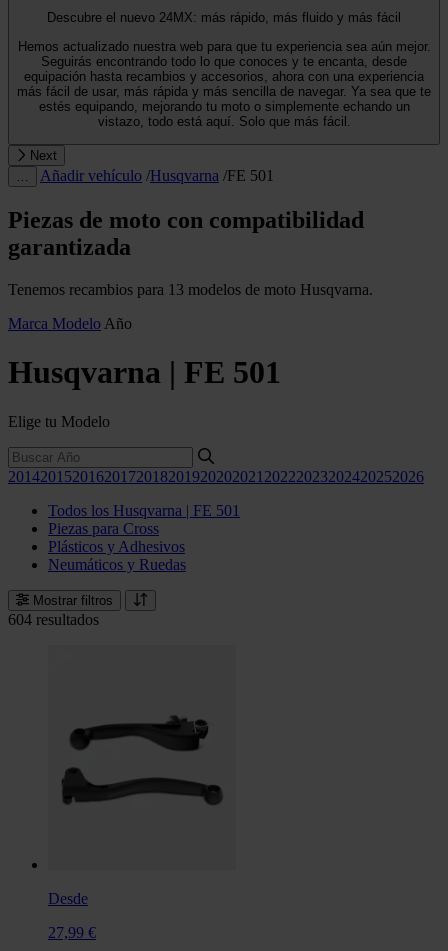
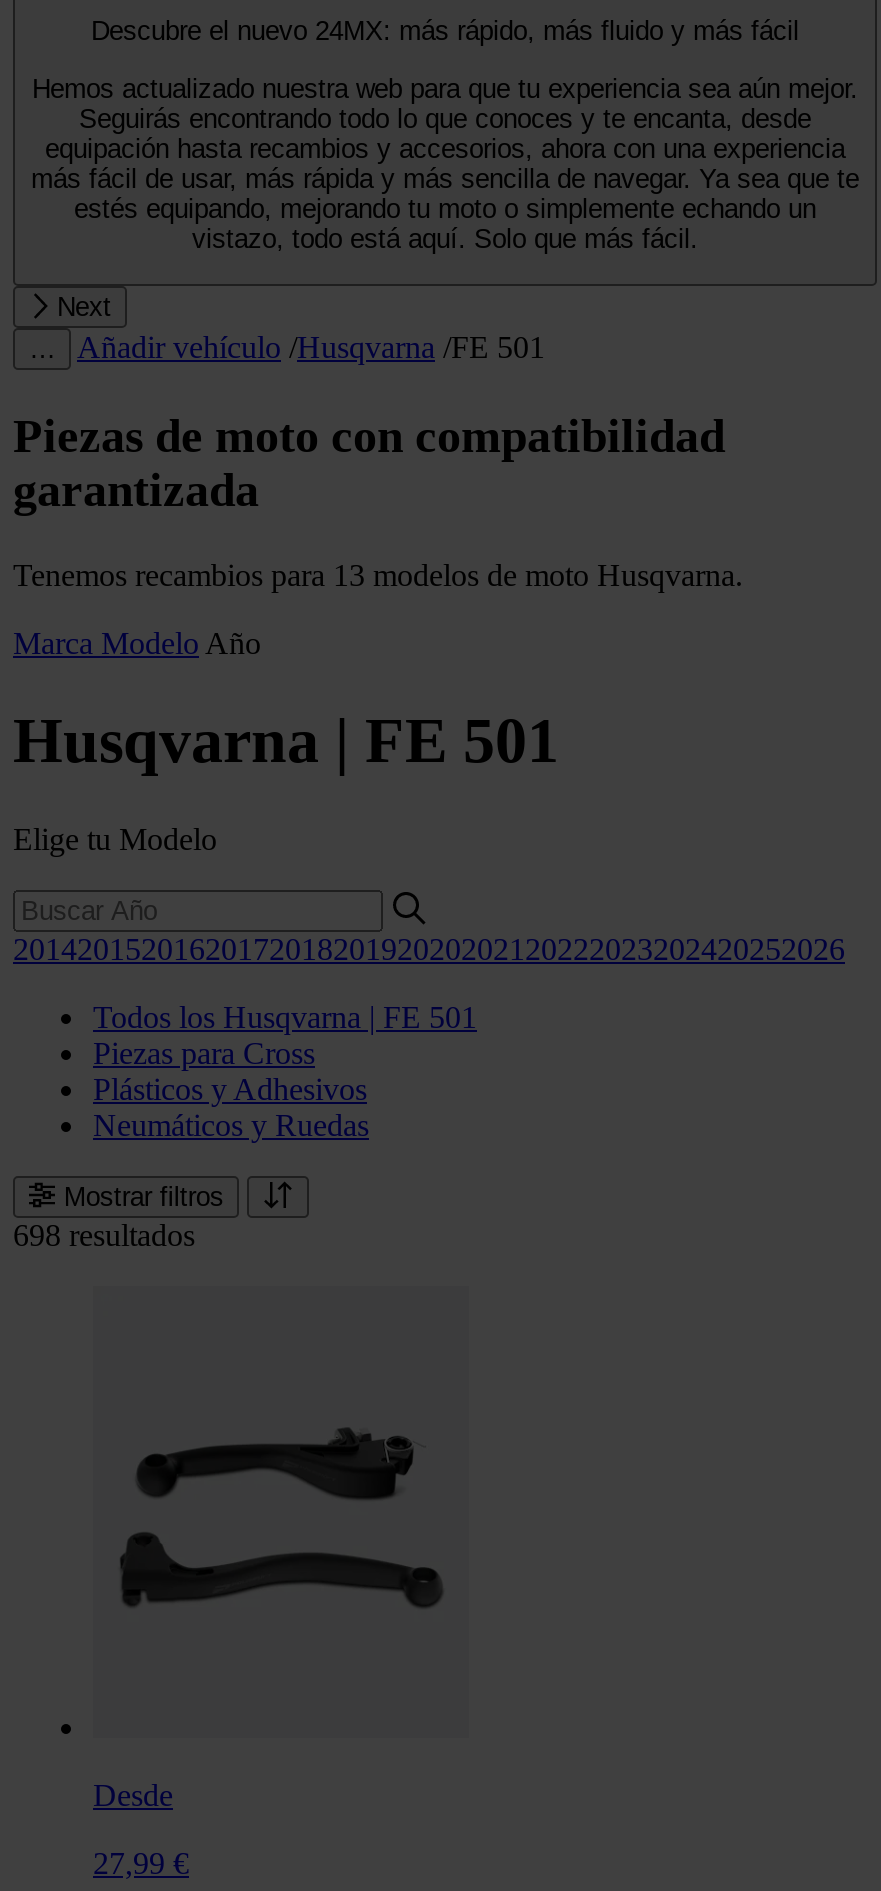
- 604 resultados
+ 698 resultados
